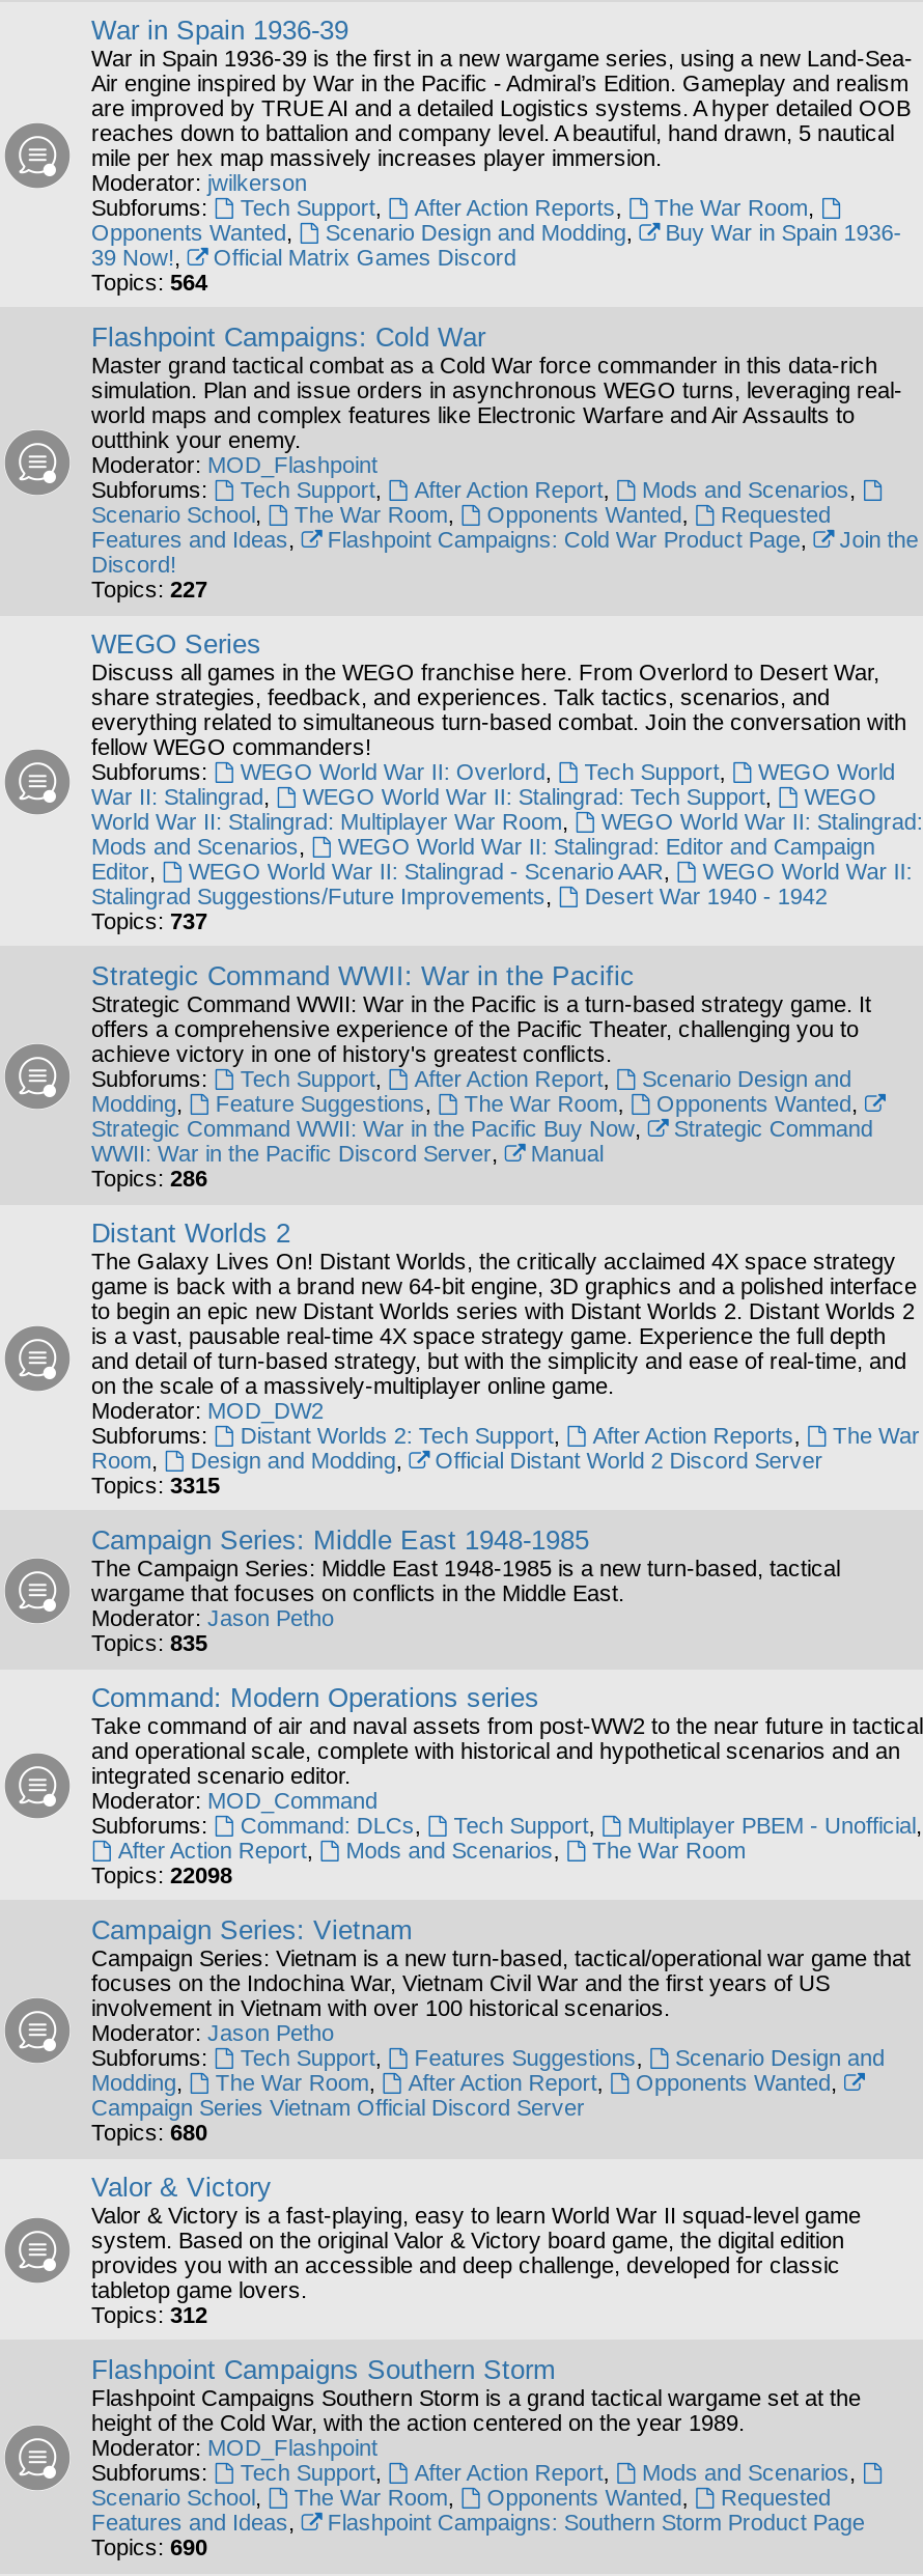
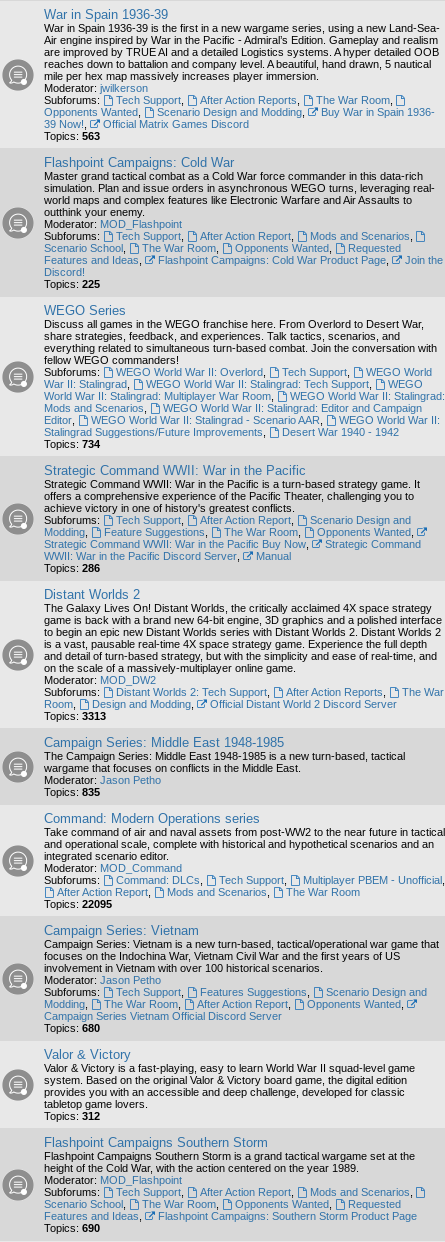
- Topics: 564
+ Topics: 563

- Topics: 227
+ Topics: 225

- Topics: 737
+ Topics: 734

- Topics:3315
+ Topics:3313

- Topics: 22098
+ Topics: 22095
